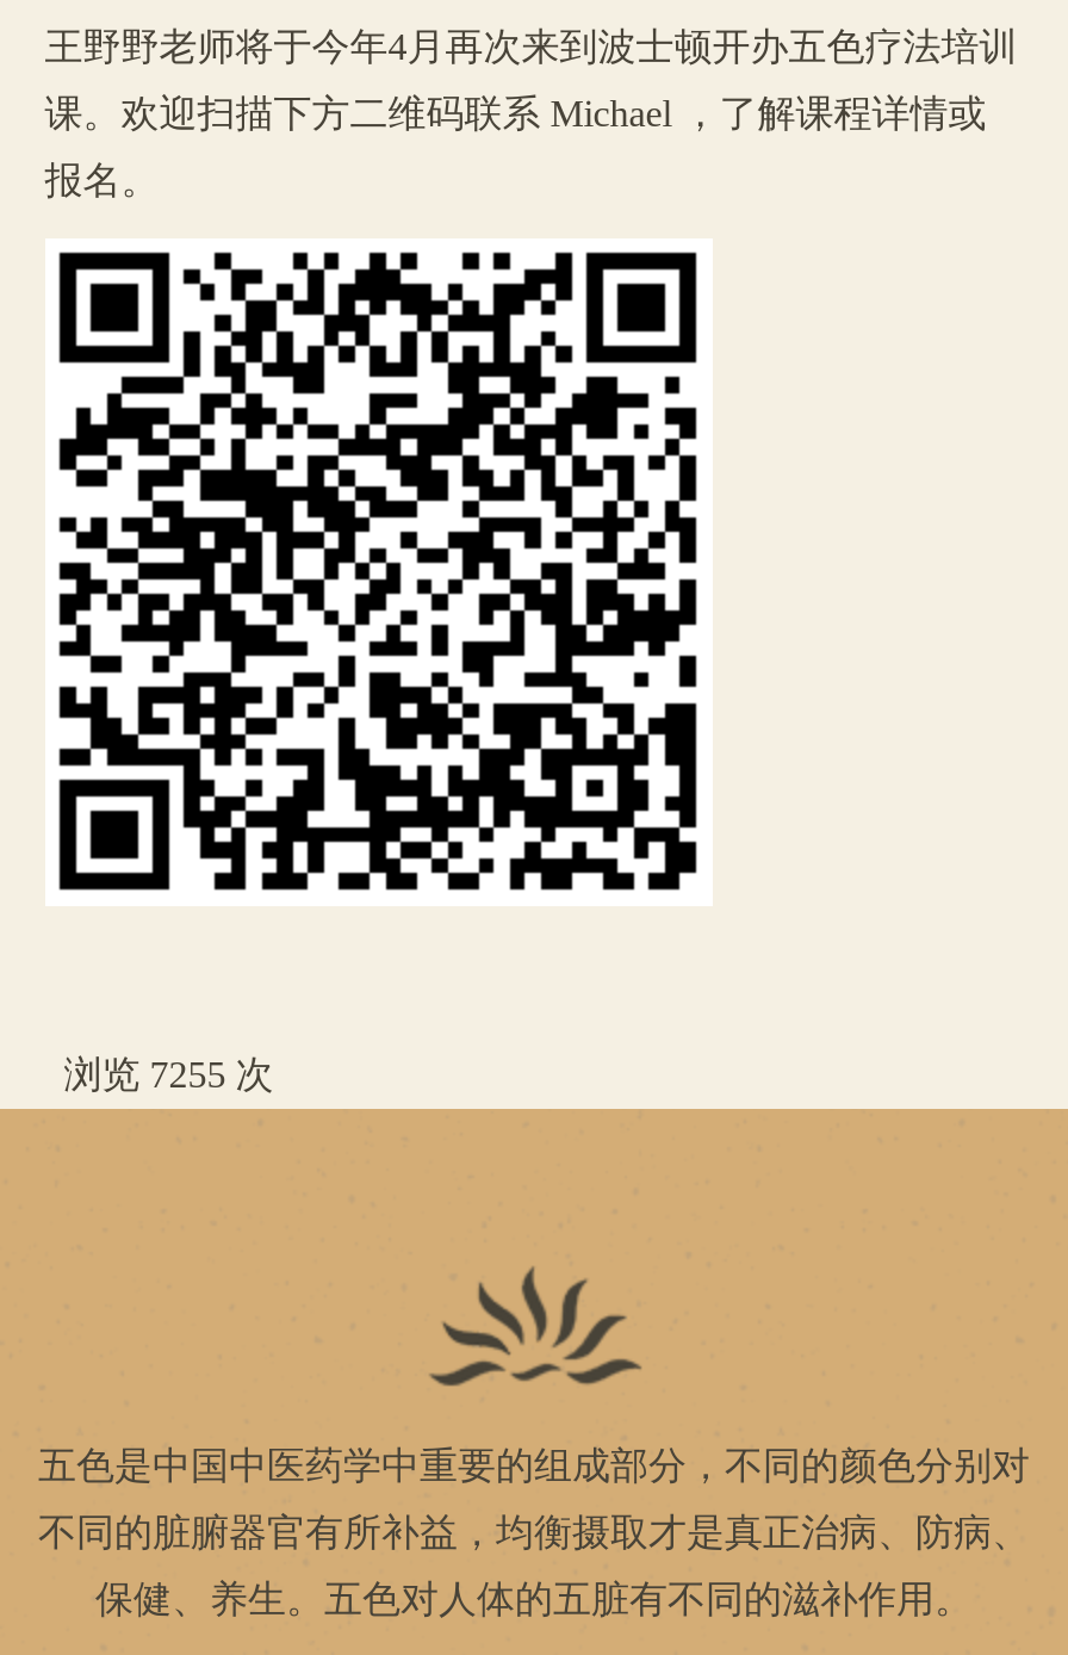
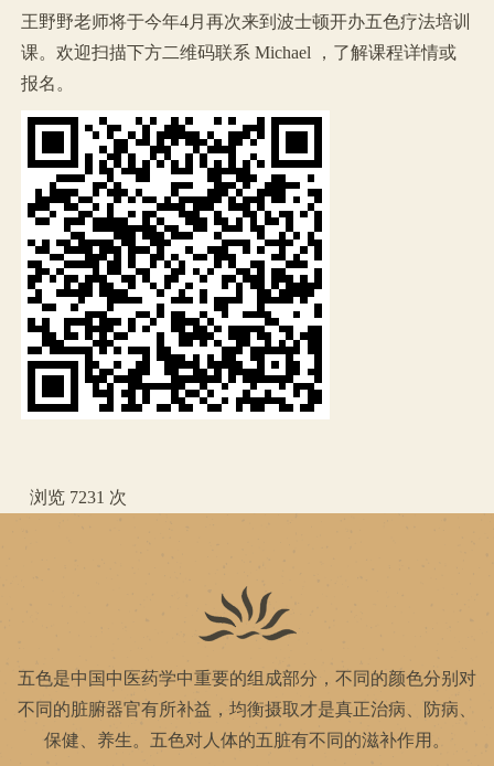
- 浏览 7255 次
+ 浏览 7231 次
